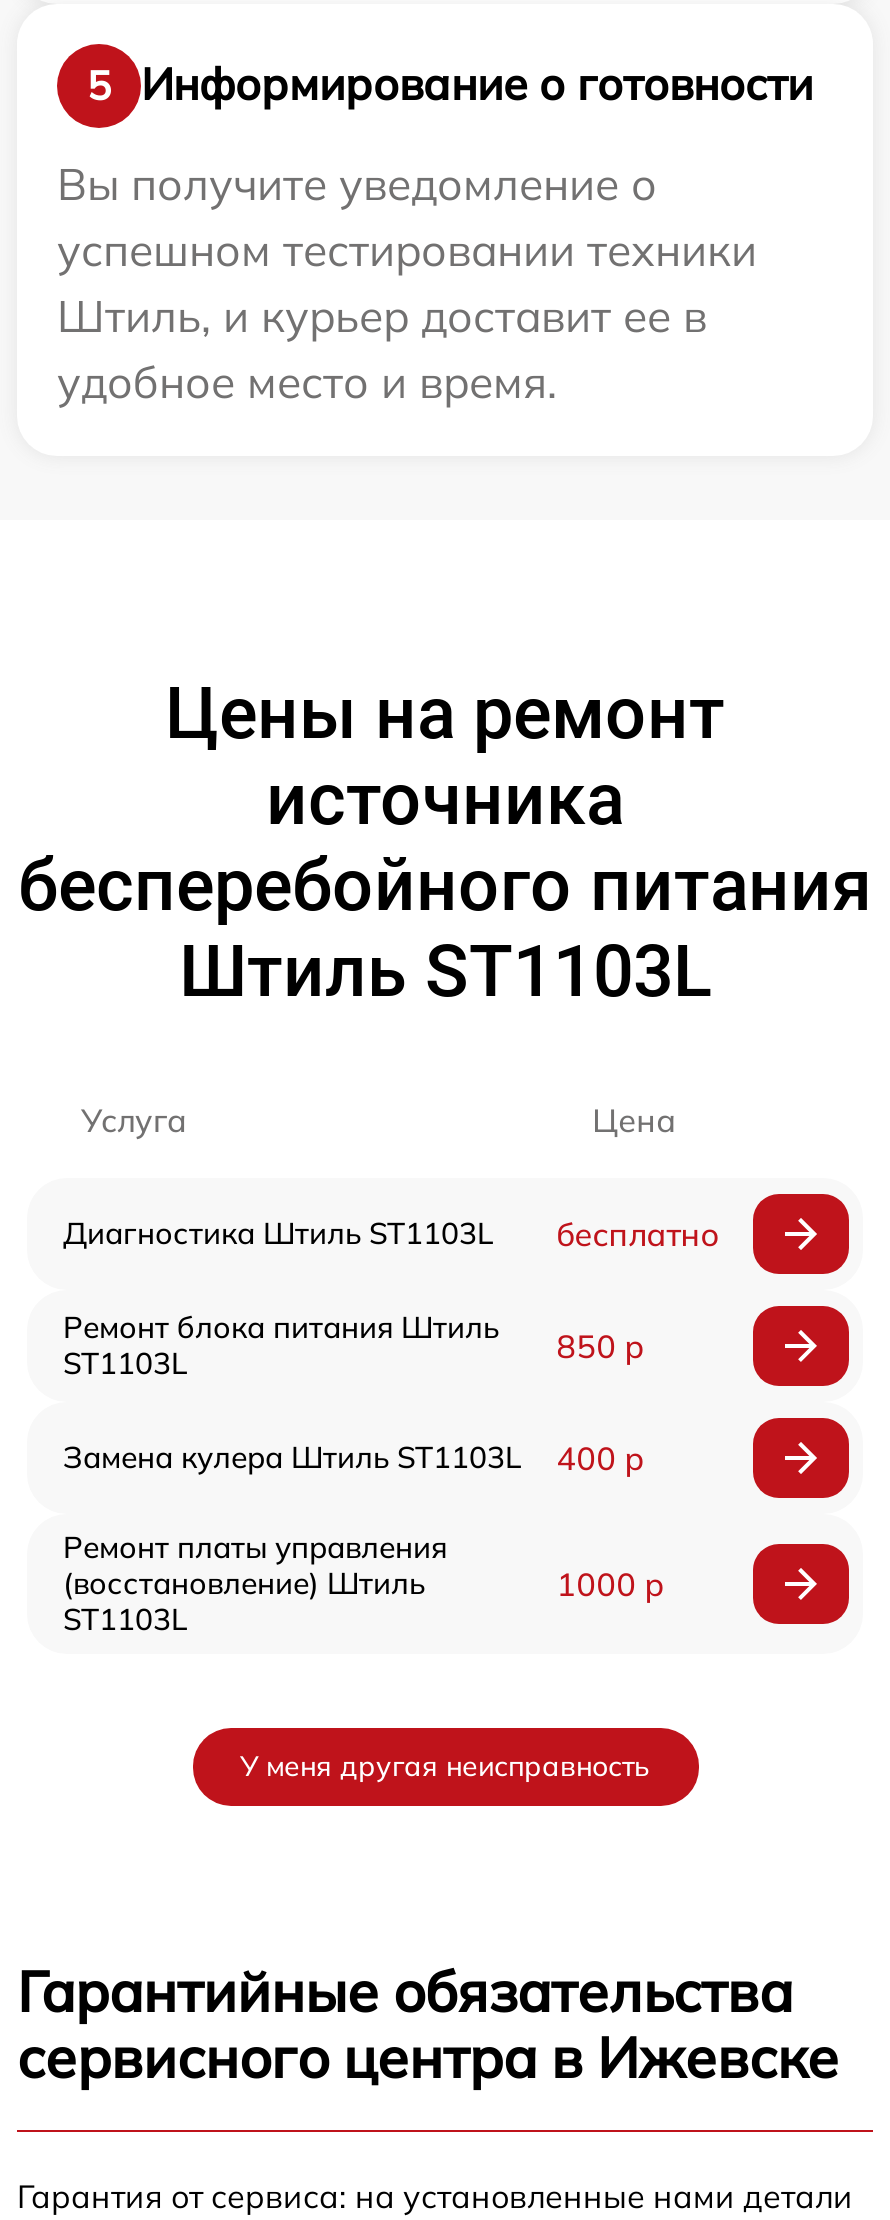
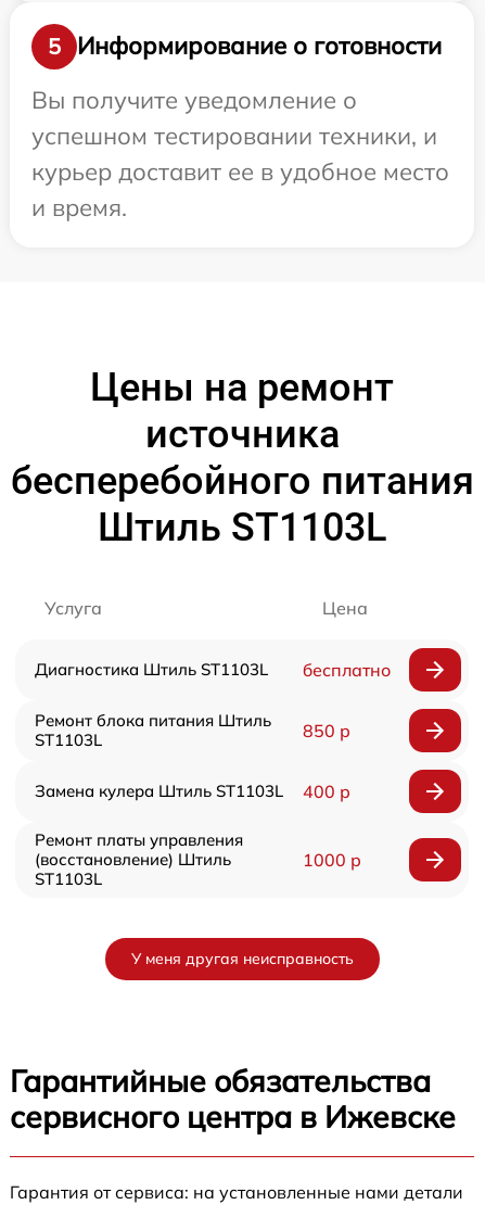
- успешном тестировании техники
- Штиль, и курьер доставит ее в
- удобное место и время.
+ успешном тестировании техники, и
+ курьер доставит ее в удобное место
+ и время.
